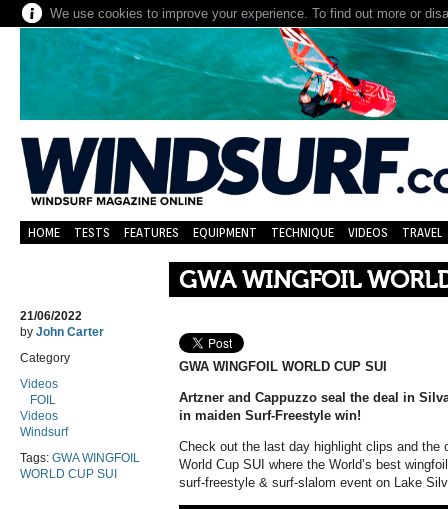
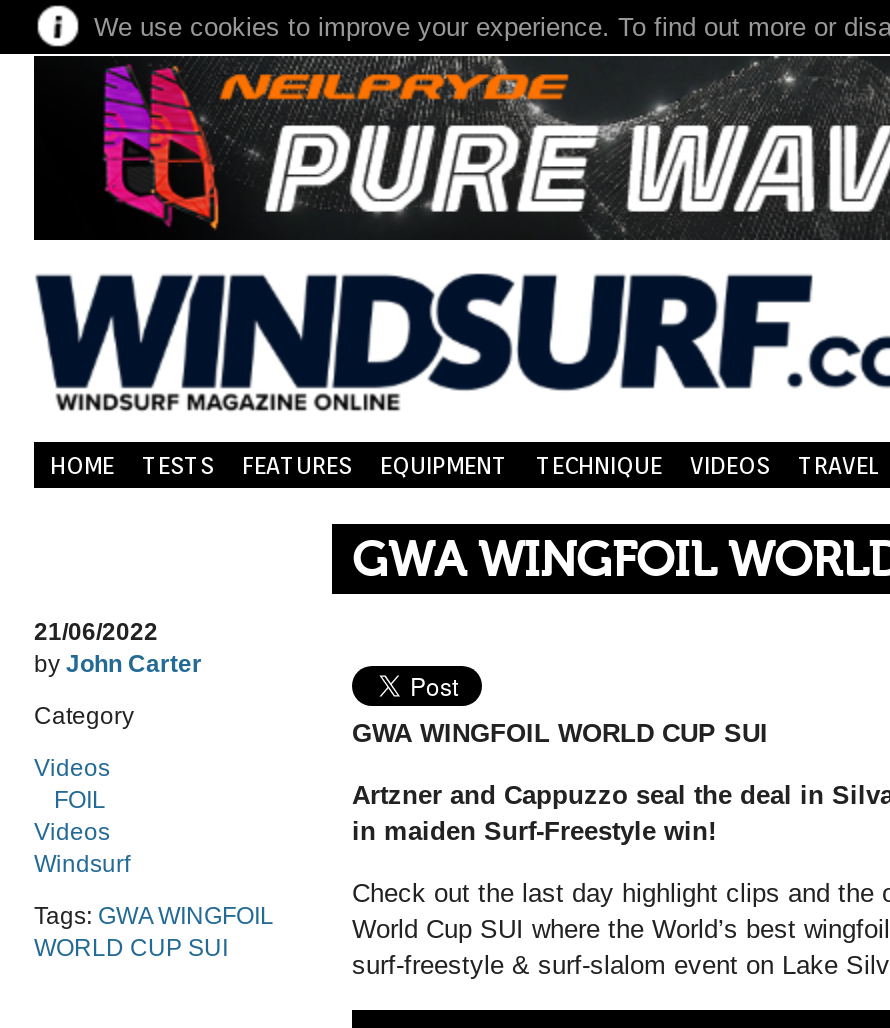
- [image]
+ [image]
